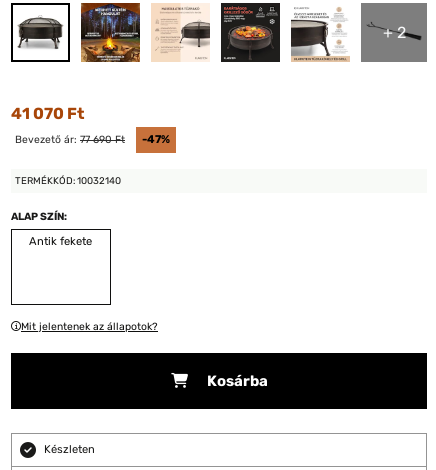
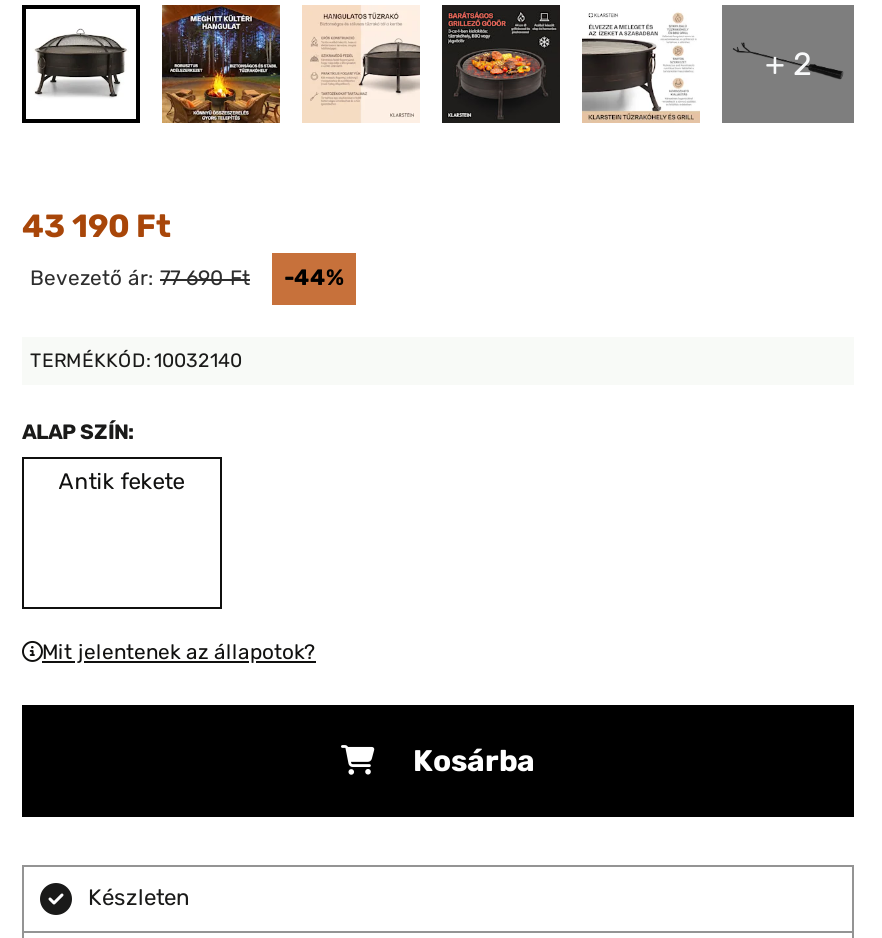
- 41 070 Ft
+ 43 190 Ft

- -47%
+ -44%
